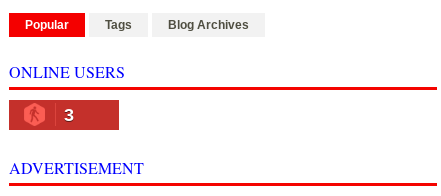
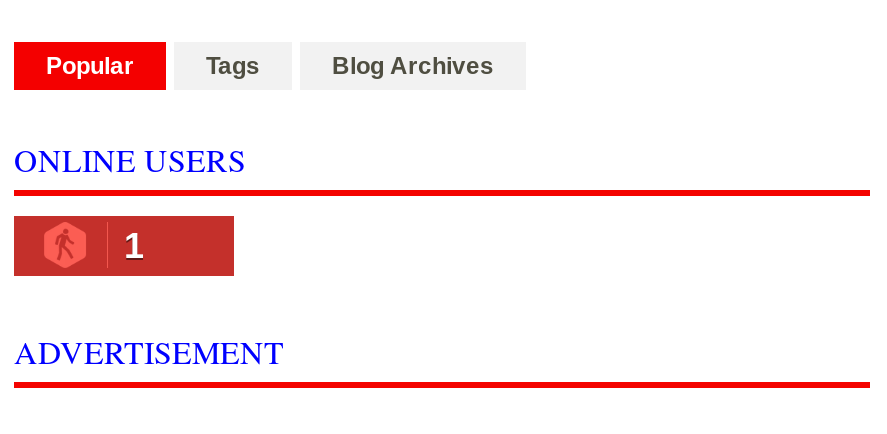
- 3
+ 1
